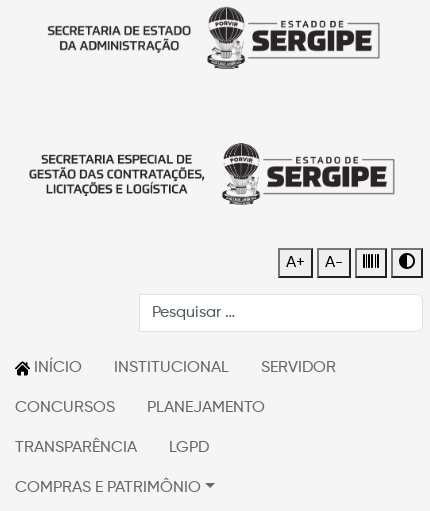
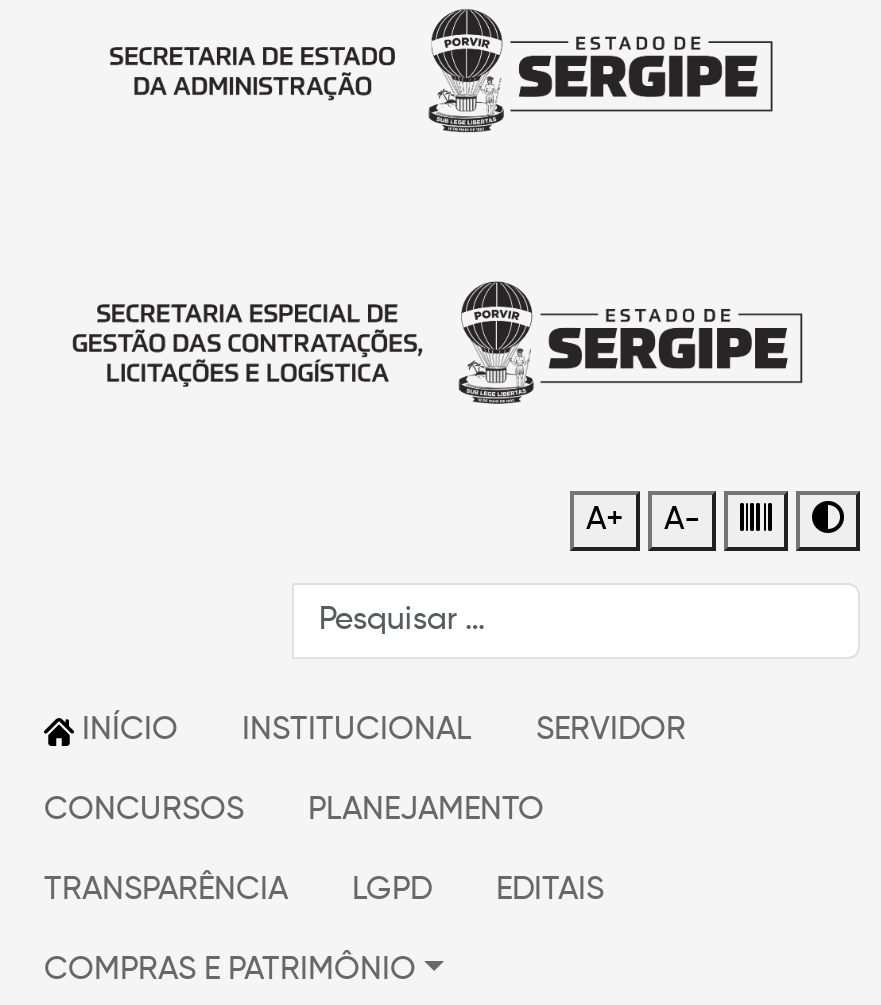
+ EDITAIS
